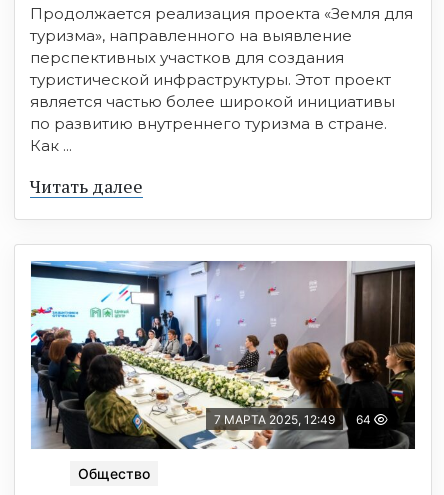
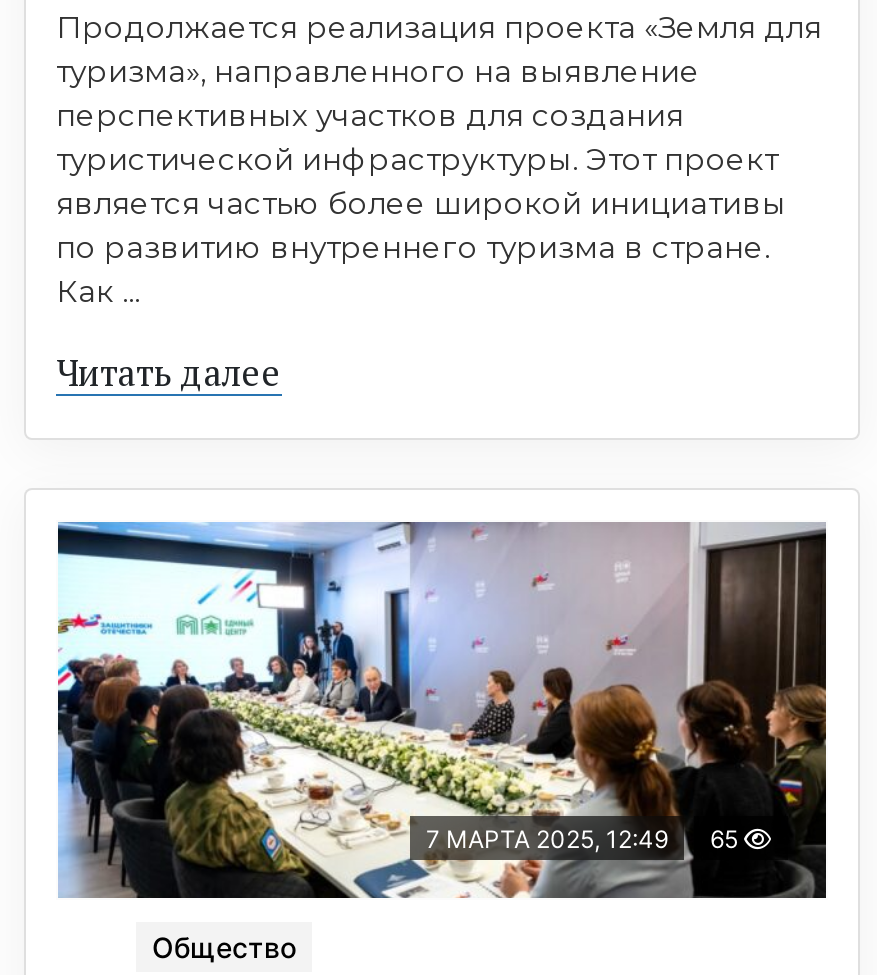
- 7 МАРТА 2025, 12:49 64
+ 7 МАРТА 2025, 12:49 65
